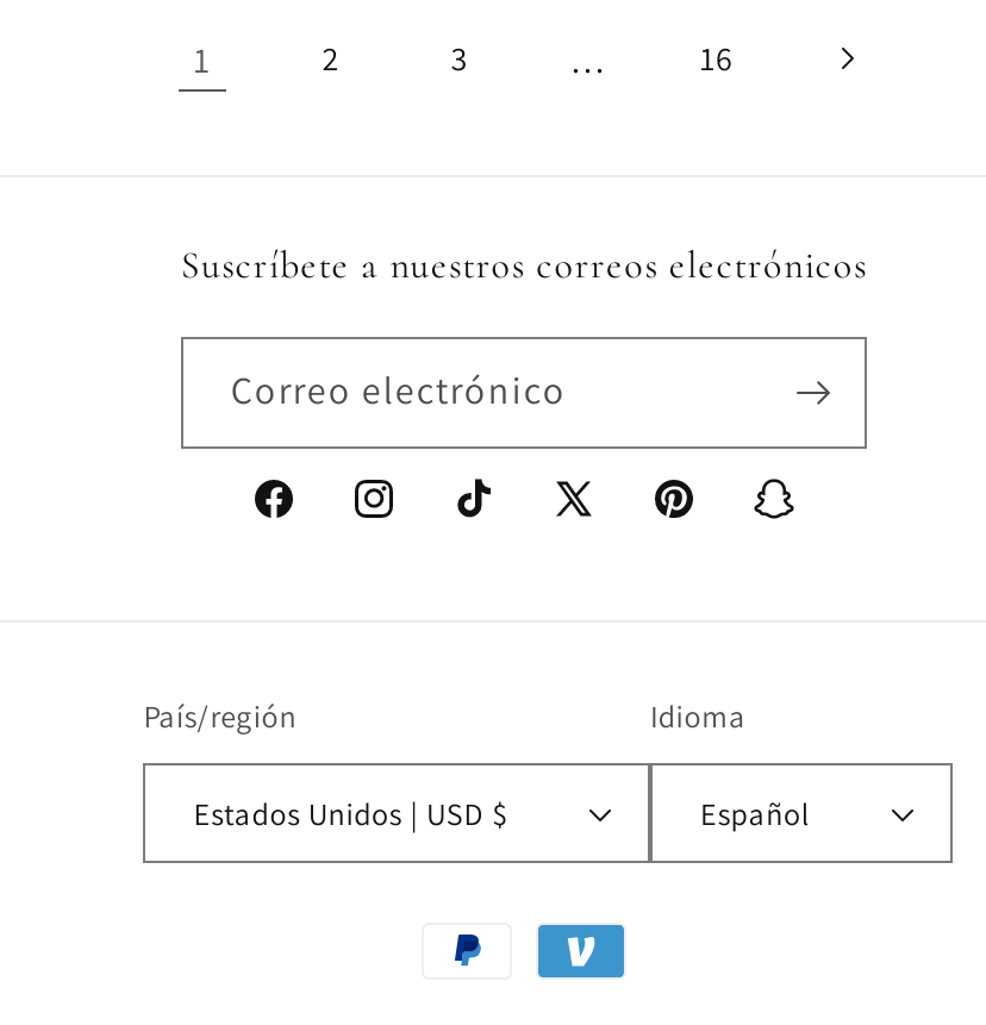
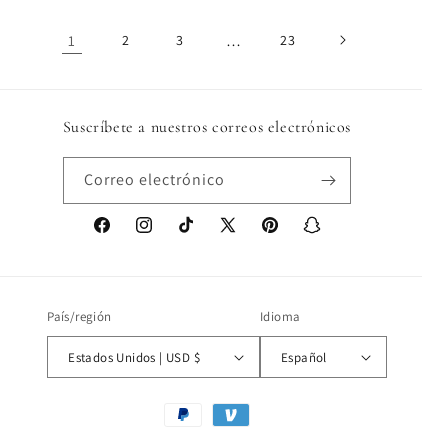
- 16
+ 23
